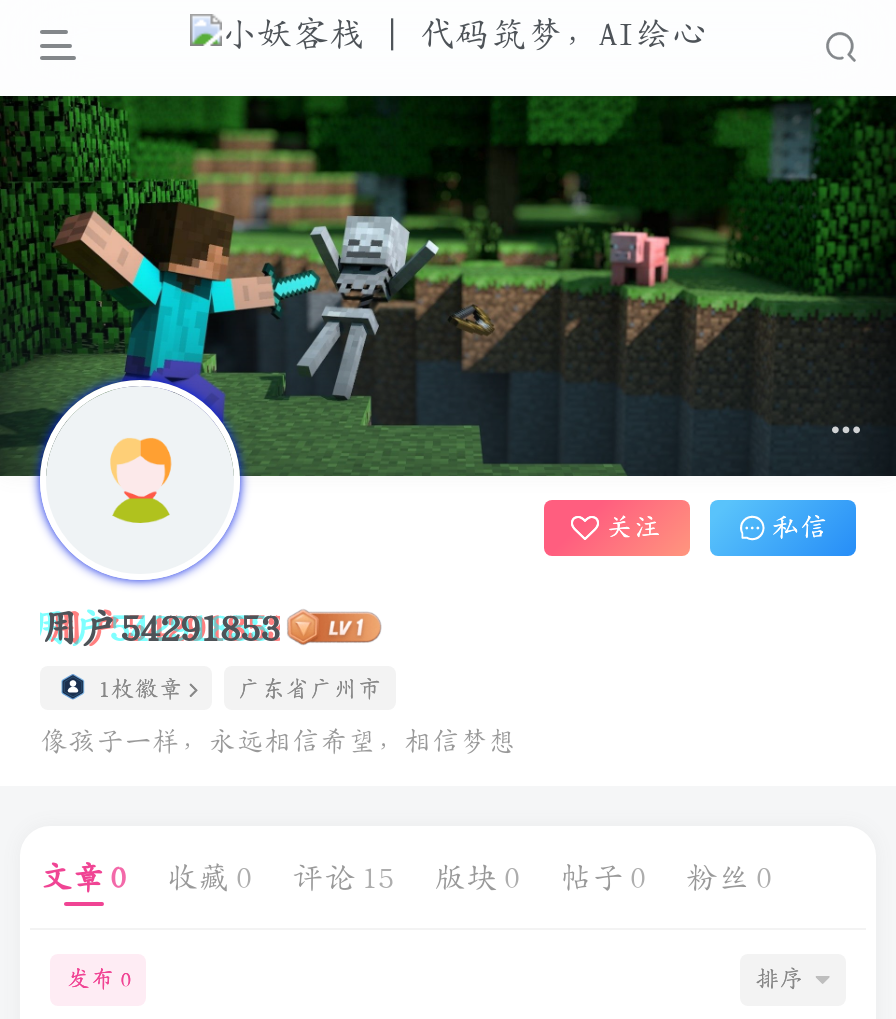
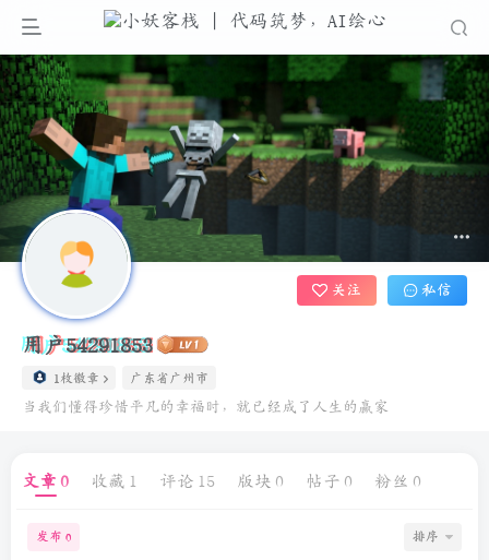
- 像孩子一样，永远相信希望，相信梦想
+ 当我们懂得珍惜平凡的幸福时，就已经成了人生的赢家

- 文章 0 收藏 0 评论 15 版块 0 帖子 0 粉丝 0
+ 文章 0 收藏 1 评论 15 版块 0 帖子 0 粉丝 0
